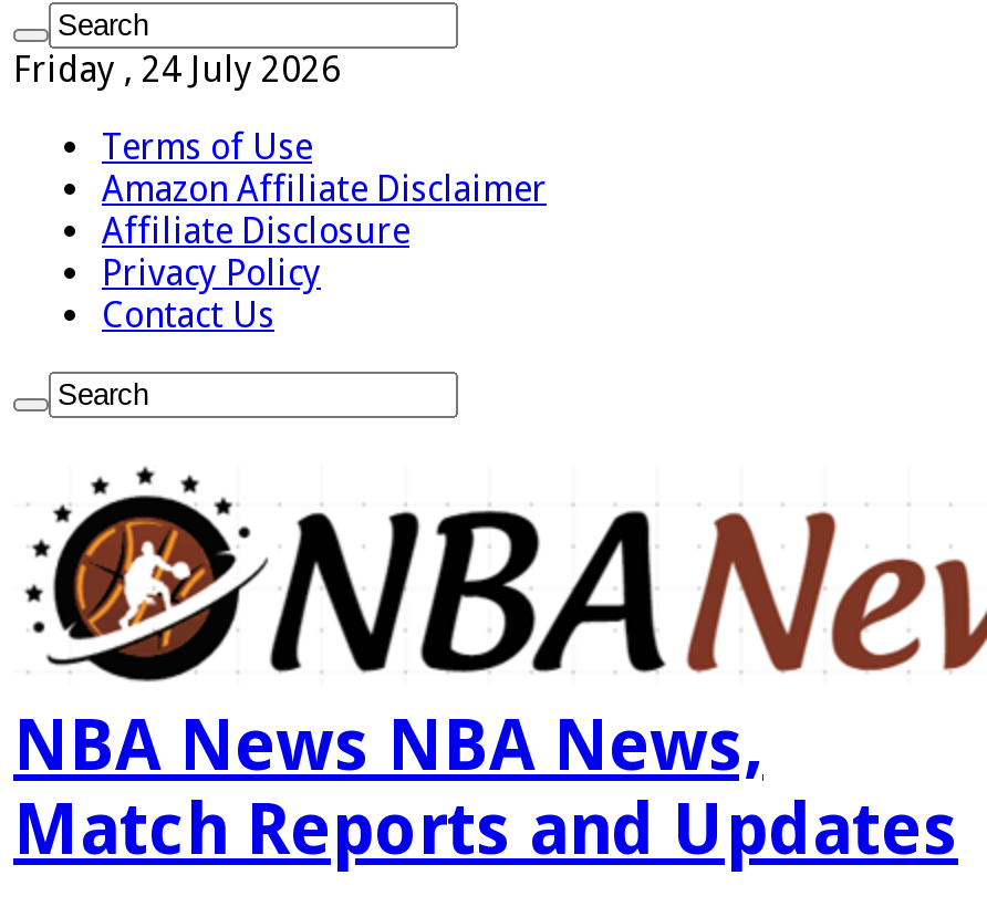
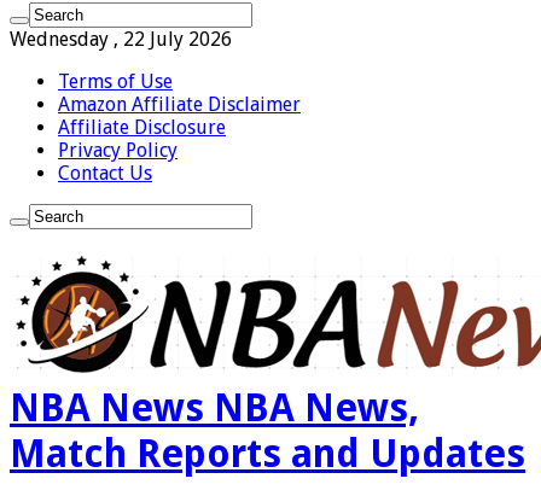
- Friday , 24 July 2026
+ Wednesday , 22 July 2026
